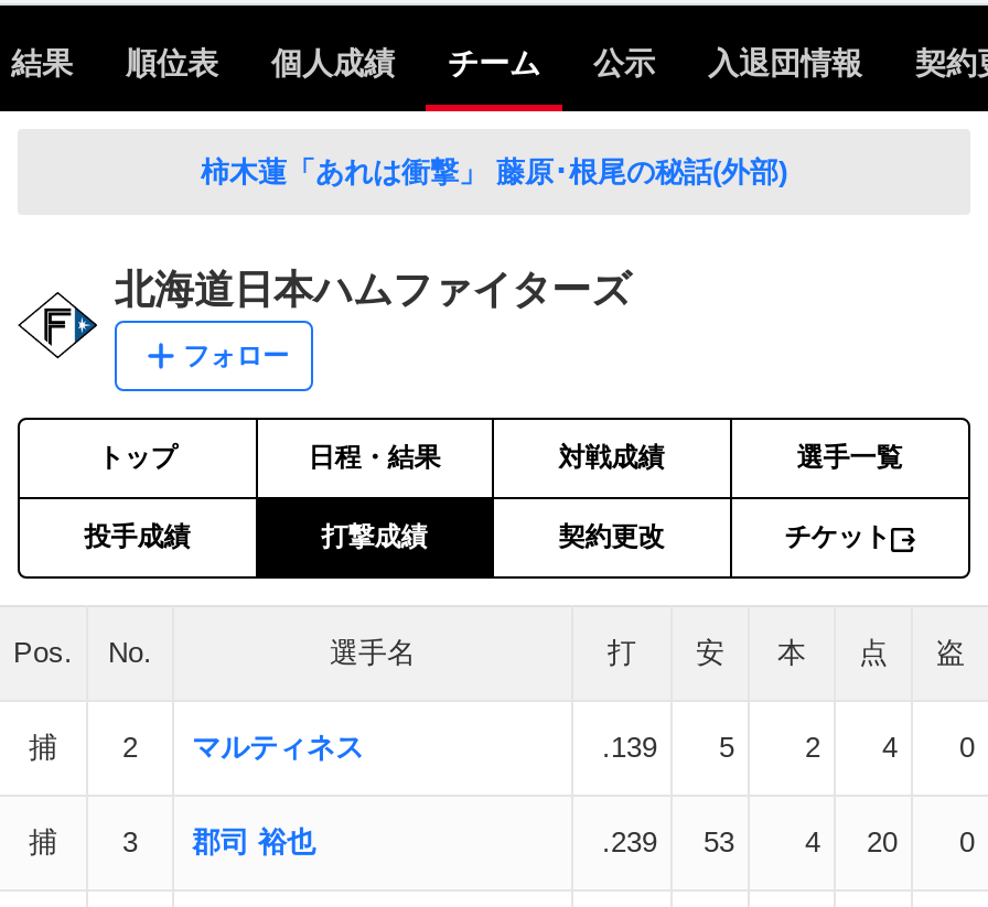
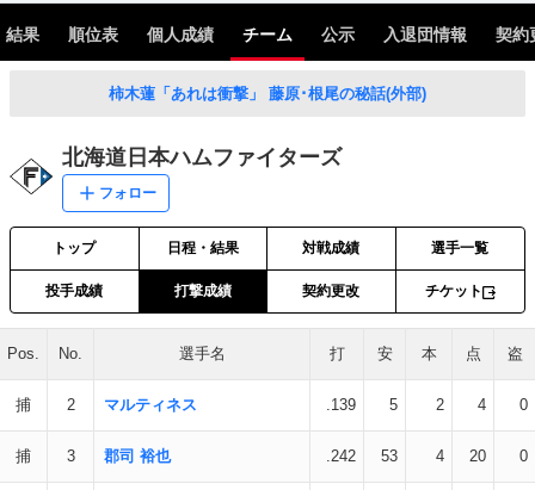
- .239 53
+ .242 53
